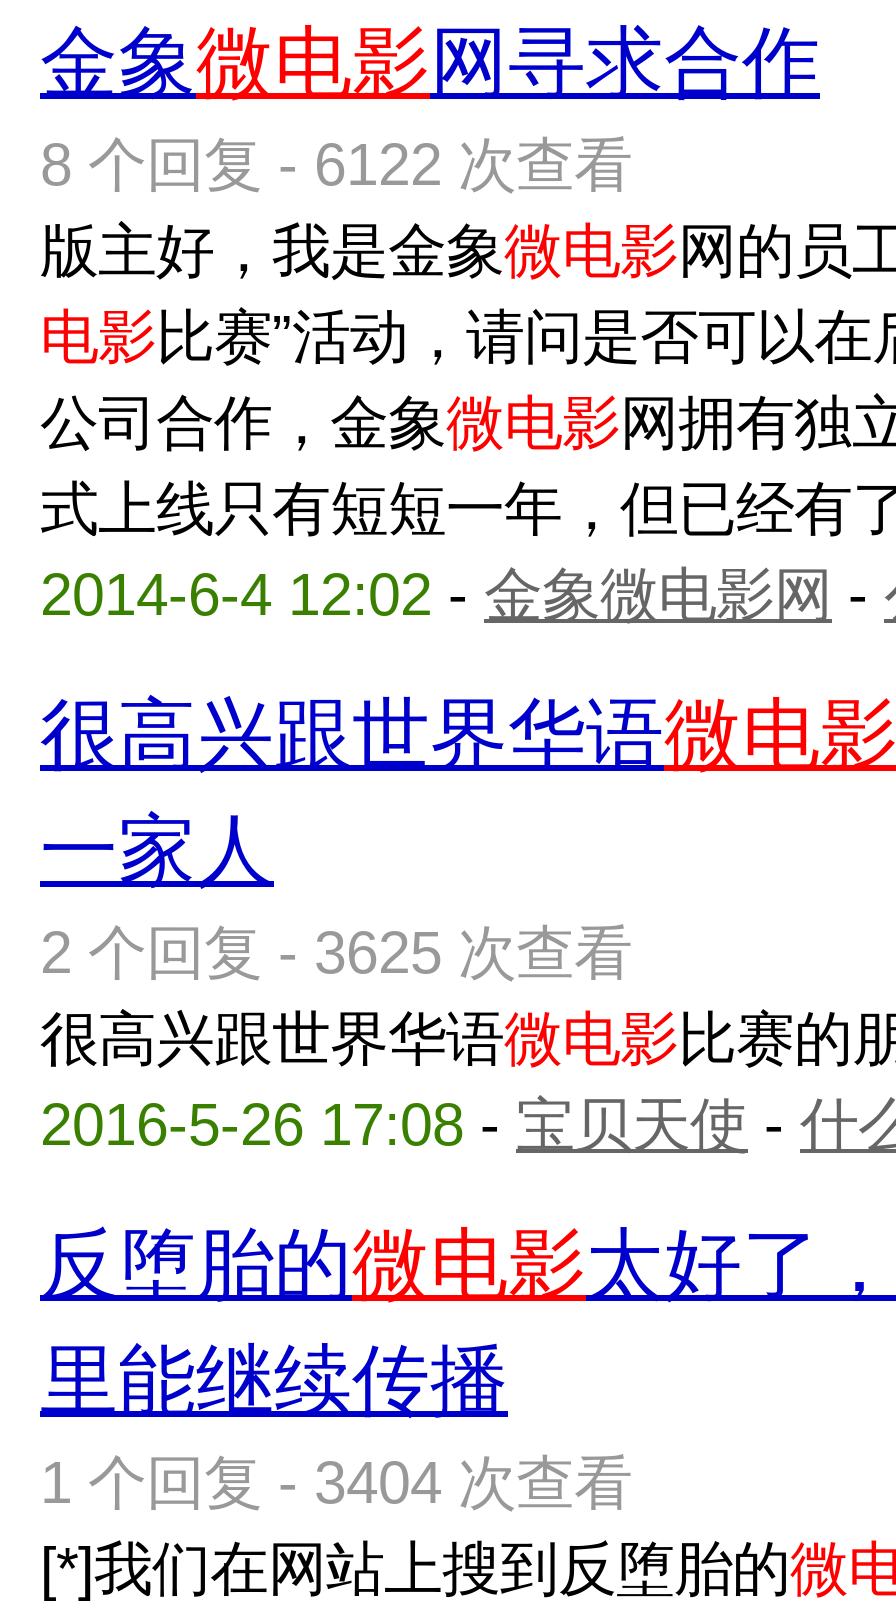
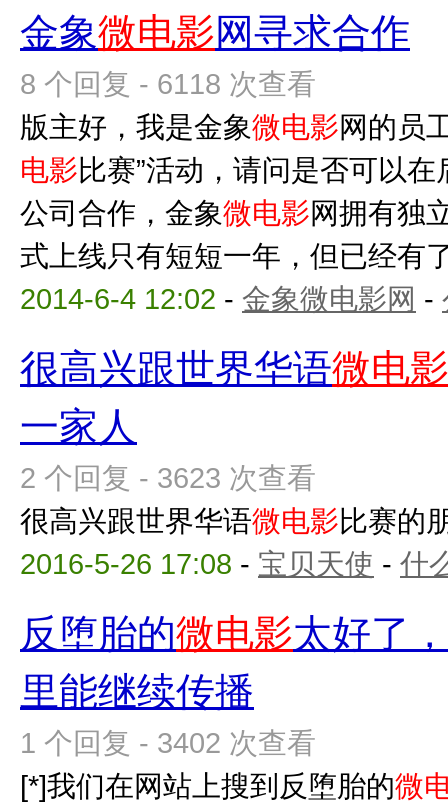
- 8 个回复 - 6122 次查看
+ 8 个回复 - 6118 次查看

- 2 个回复 - 3625 次查看
+ 2 个回复 - 3623 次查看

- 1 个回复 - 3404 次查看
+ 1 个回复 - 3402 次查看
